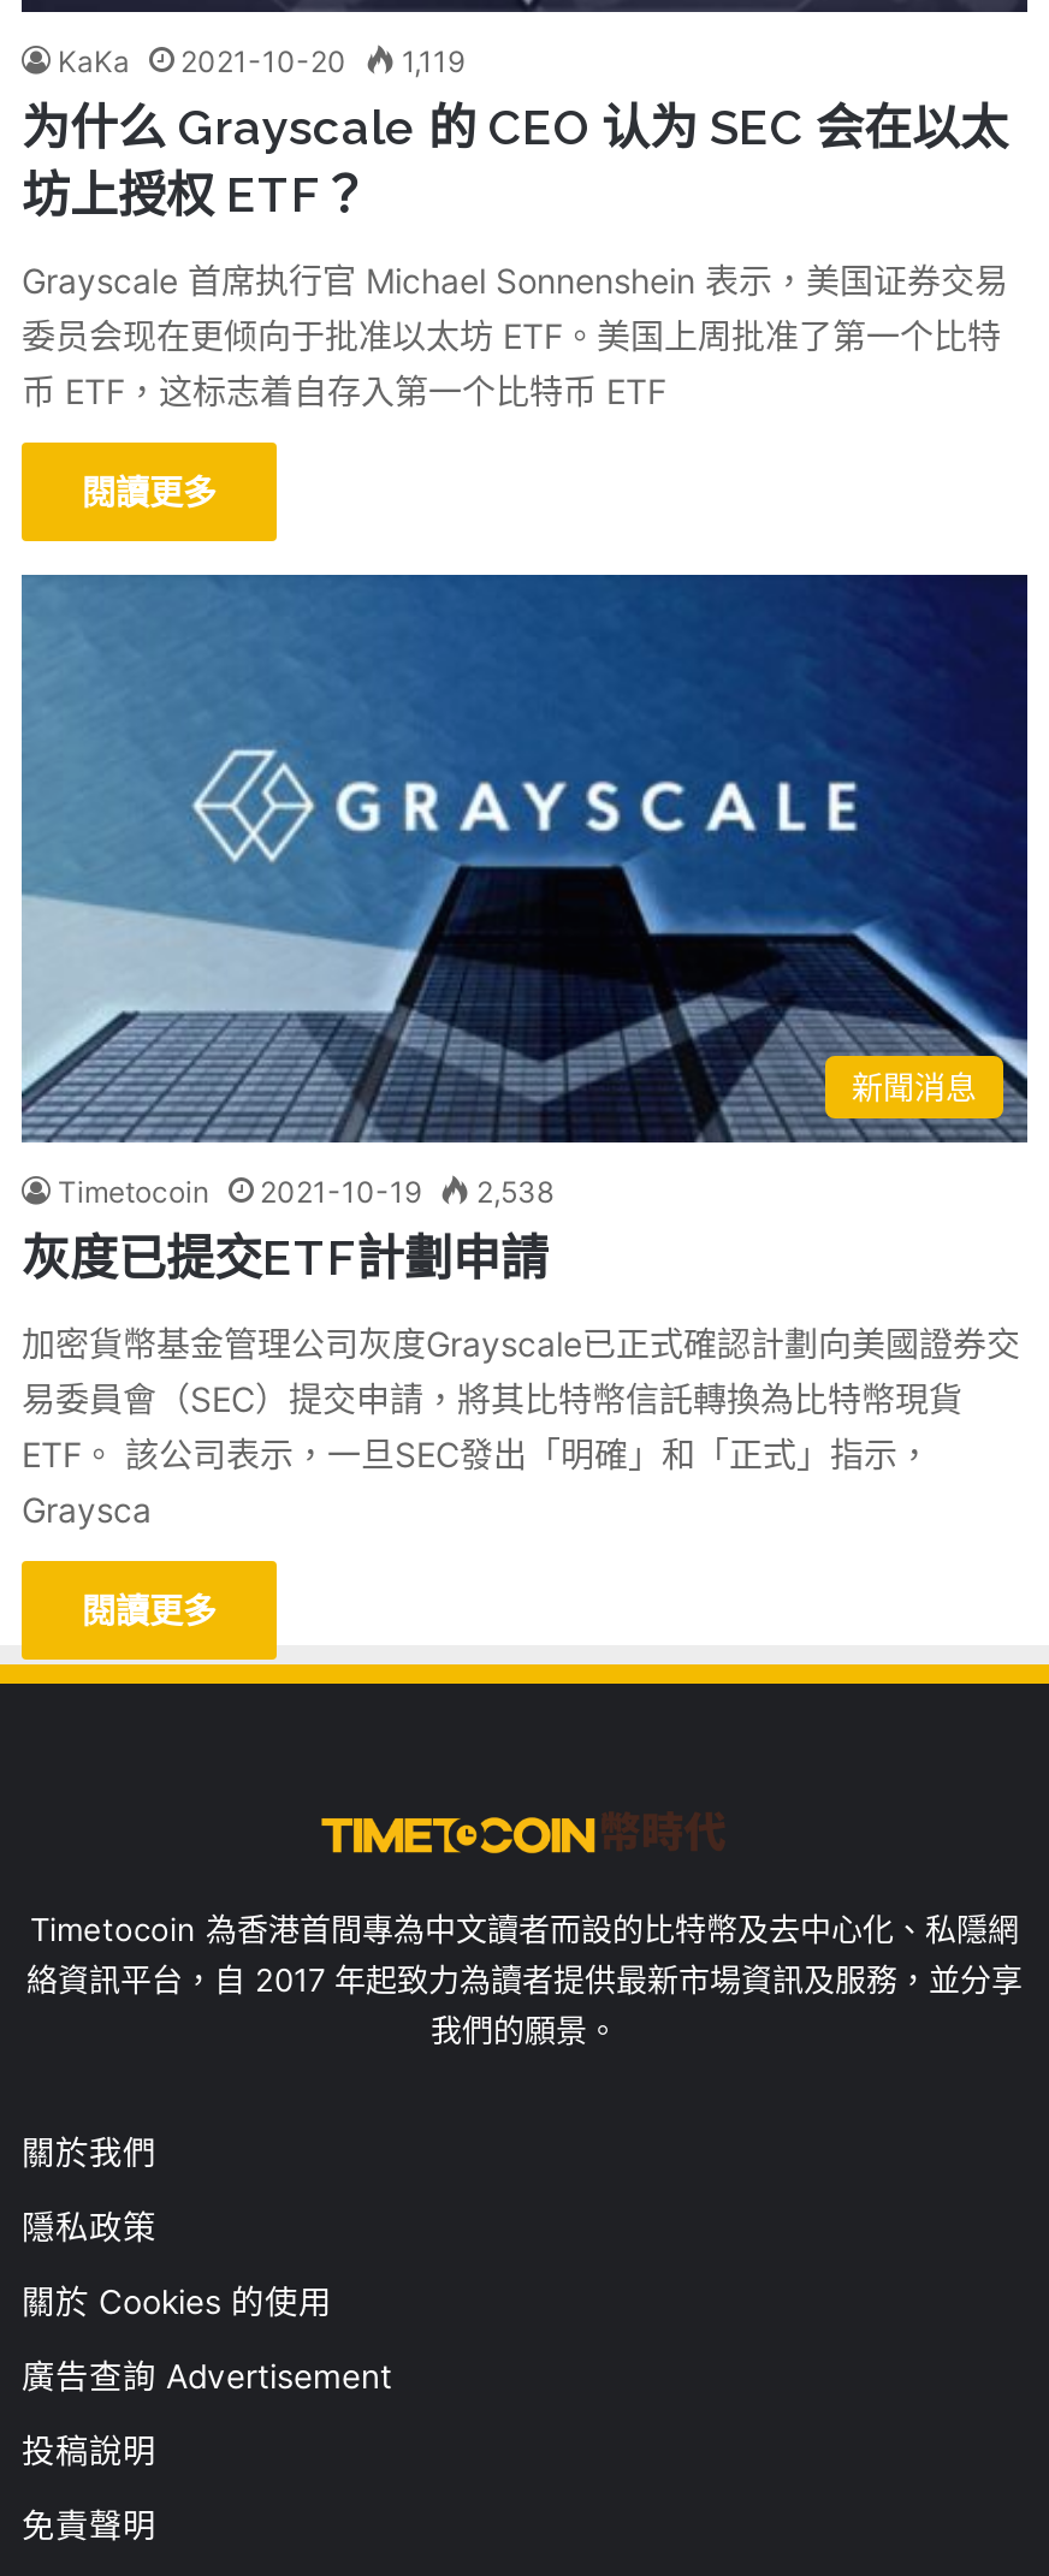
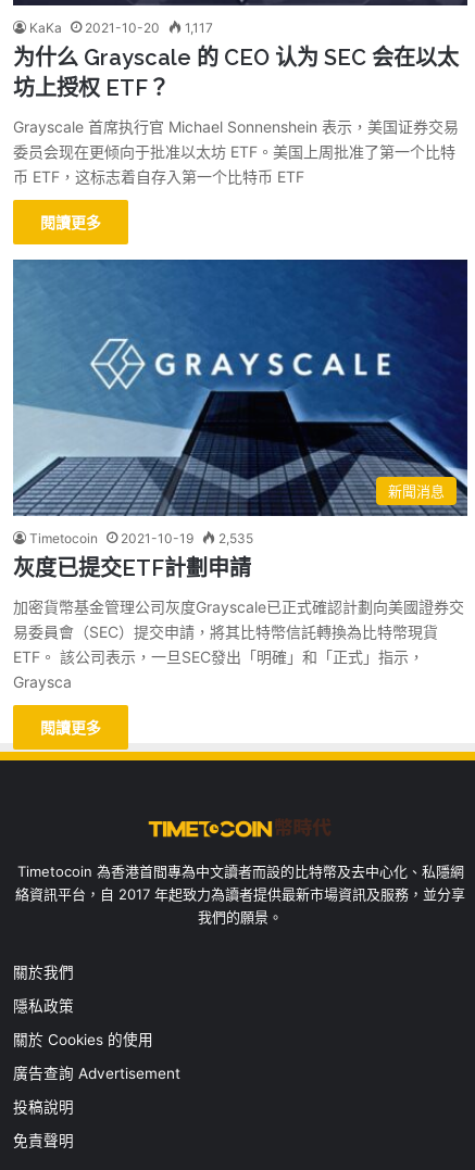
- KaKa 2021-10-20 1,119
+ KaKa 2021-10-20 1,117

- Timetocoin 2021-10-19 2,538
+ Timetocoin 2021-10-19 2,535
